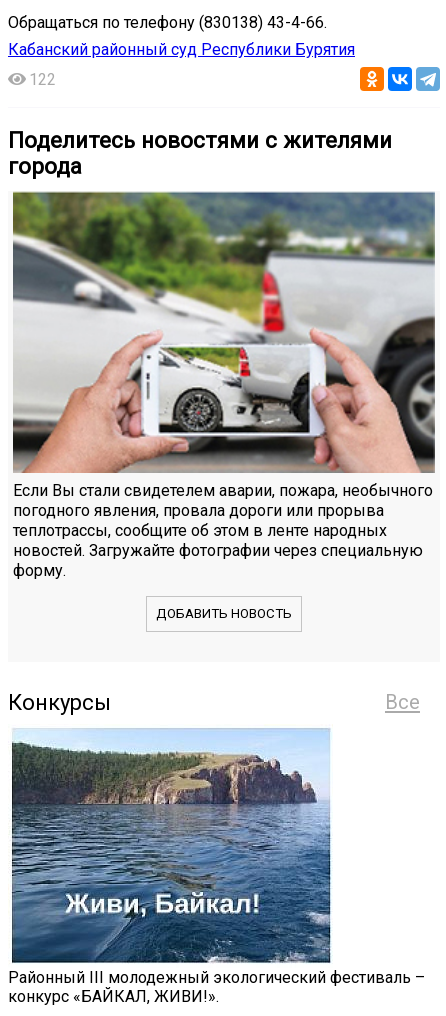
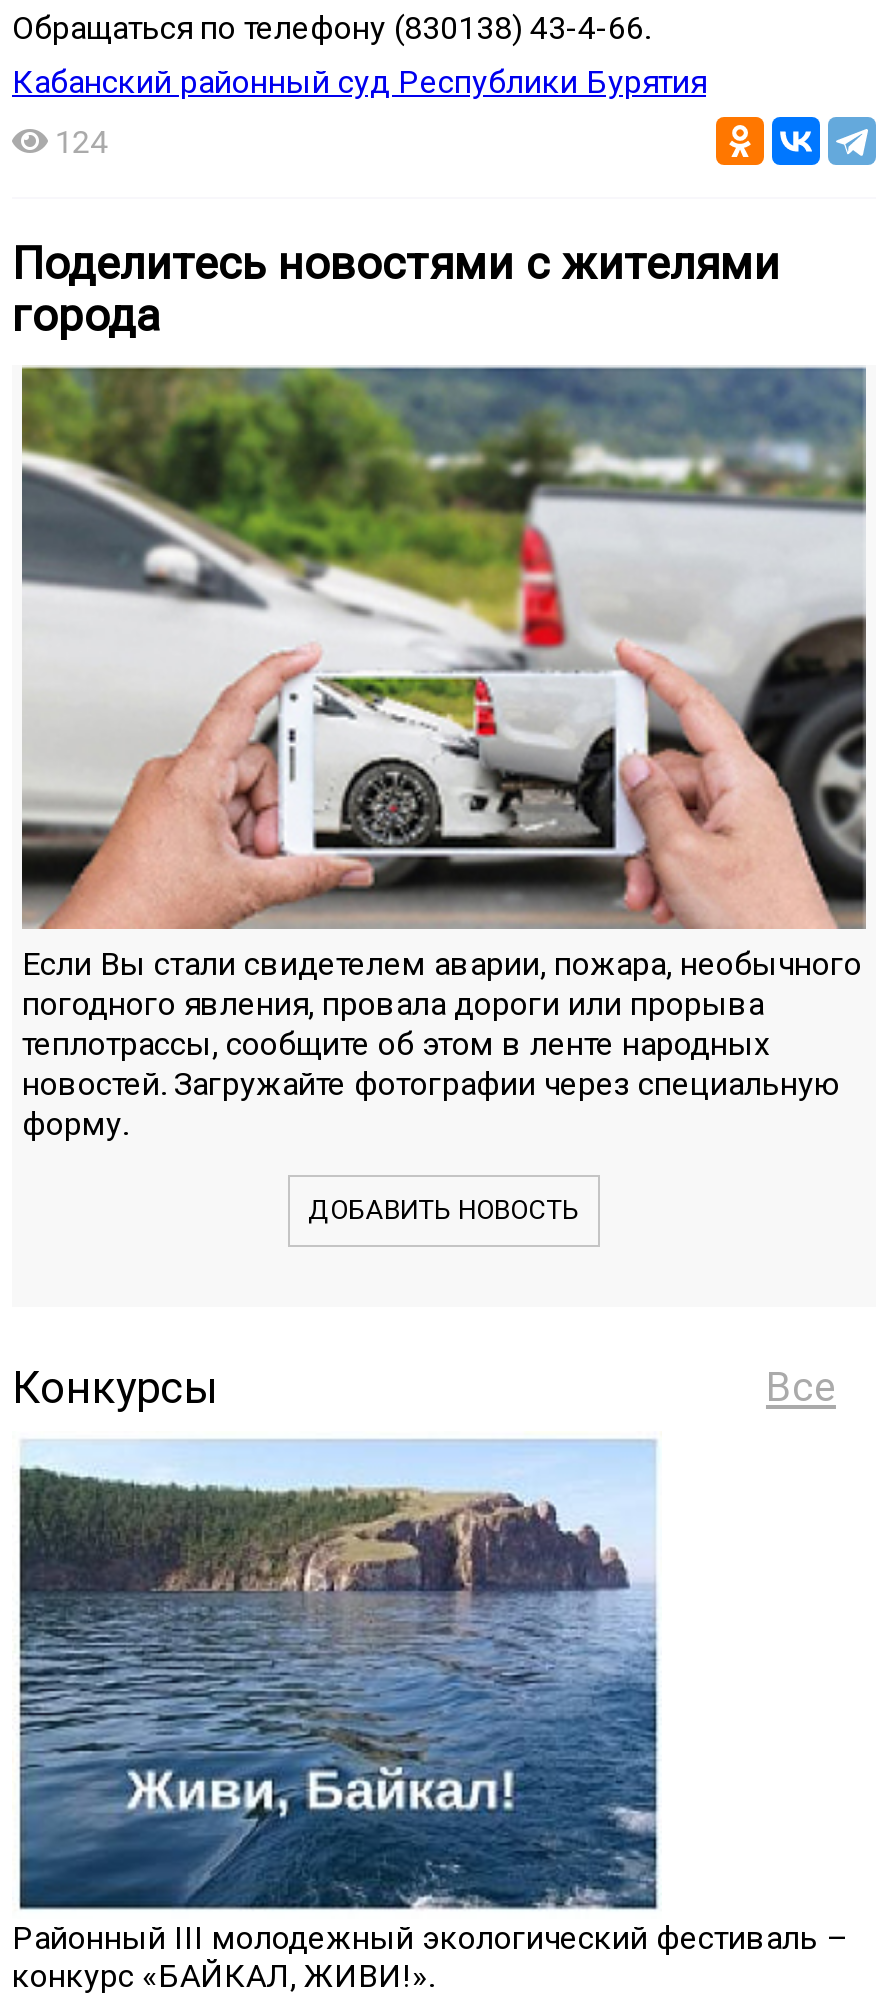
- 122
+ 124
